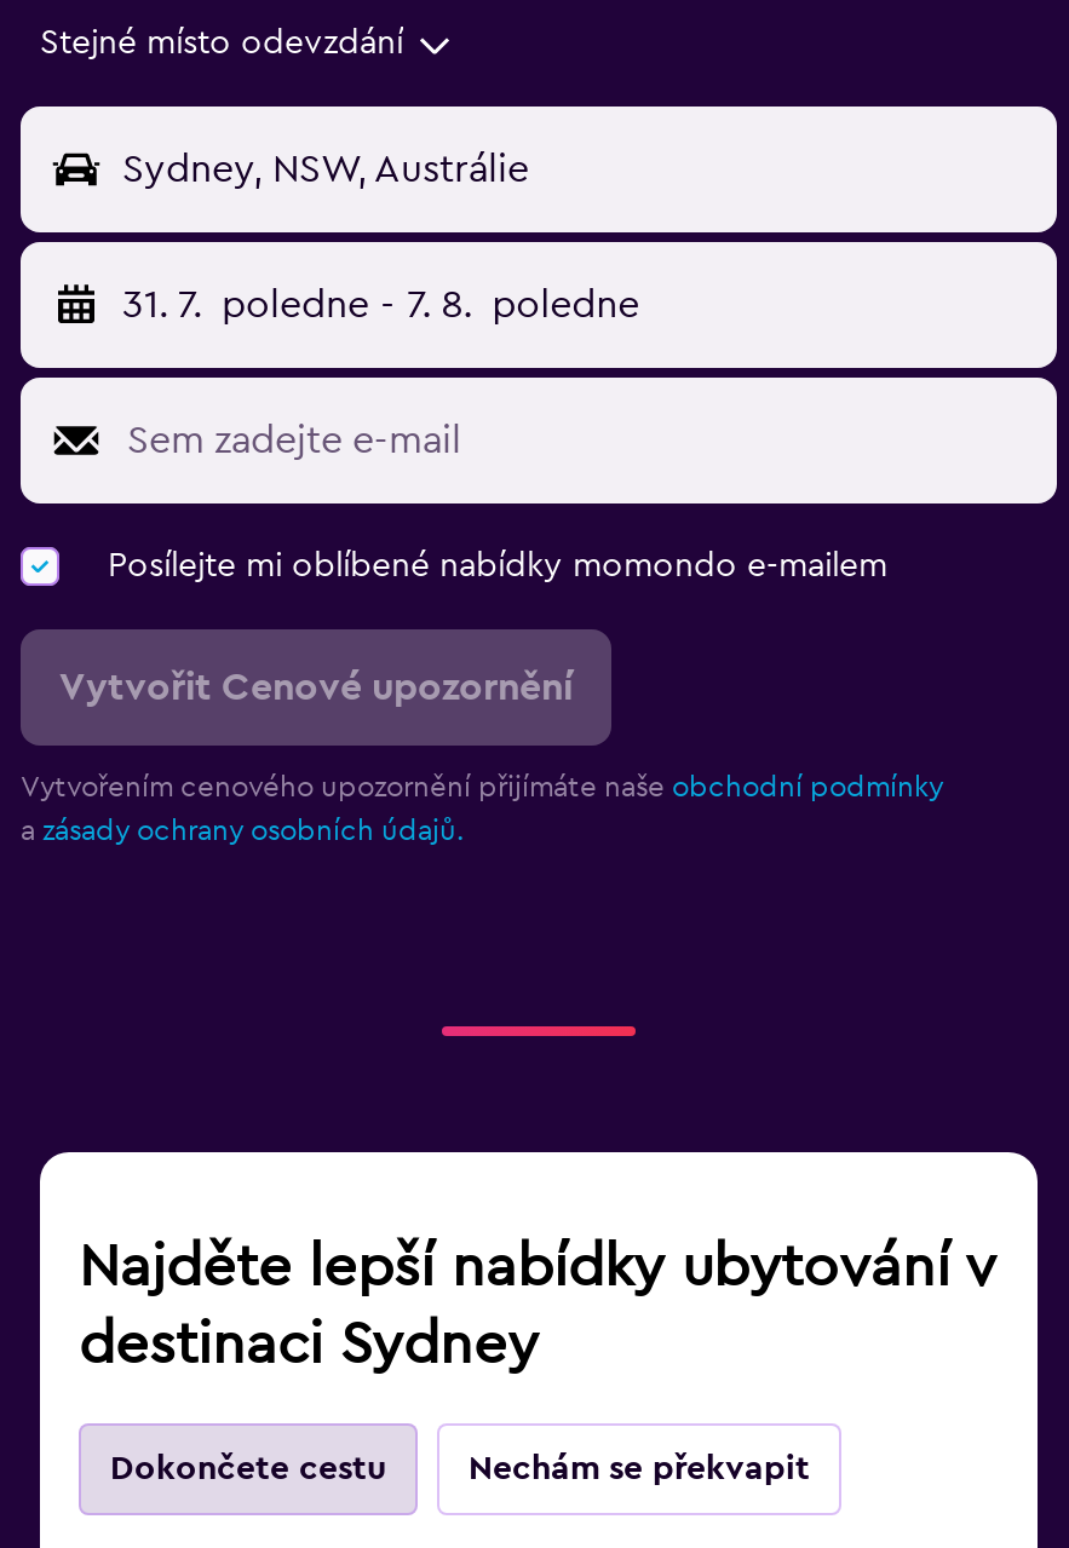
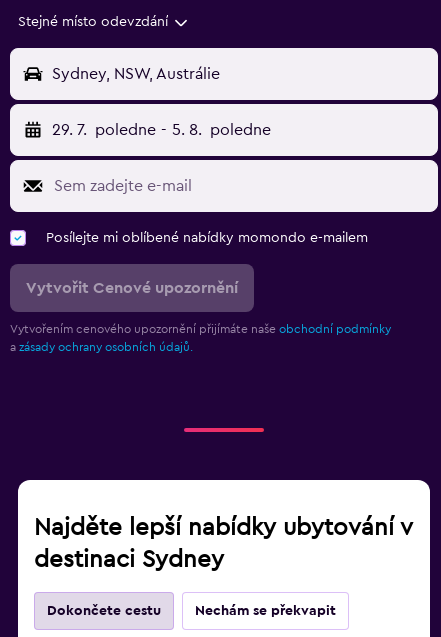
- 31. 7. poledne - 7. 8. poledne
+ 29. 7. poledne - 5. 8. poledne
